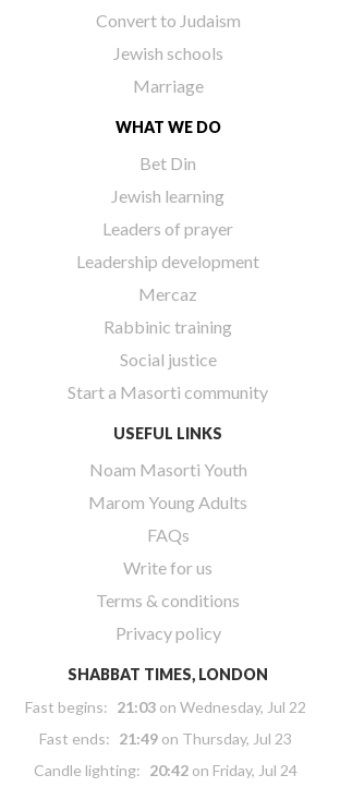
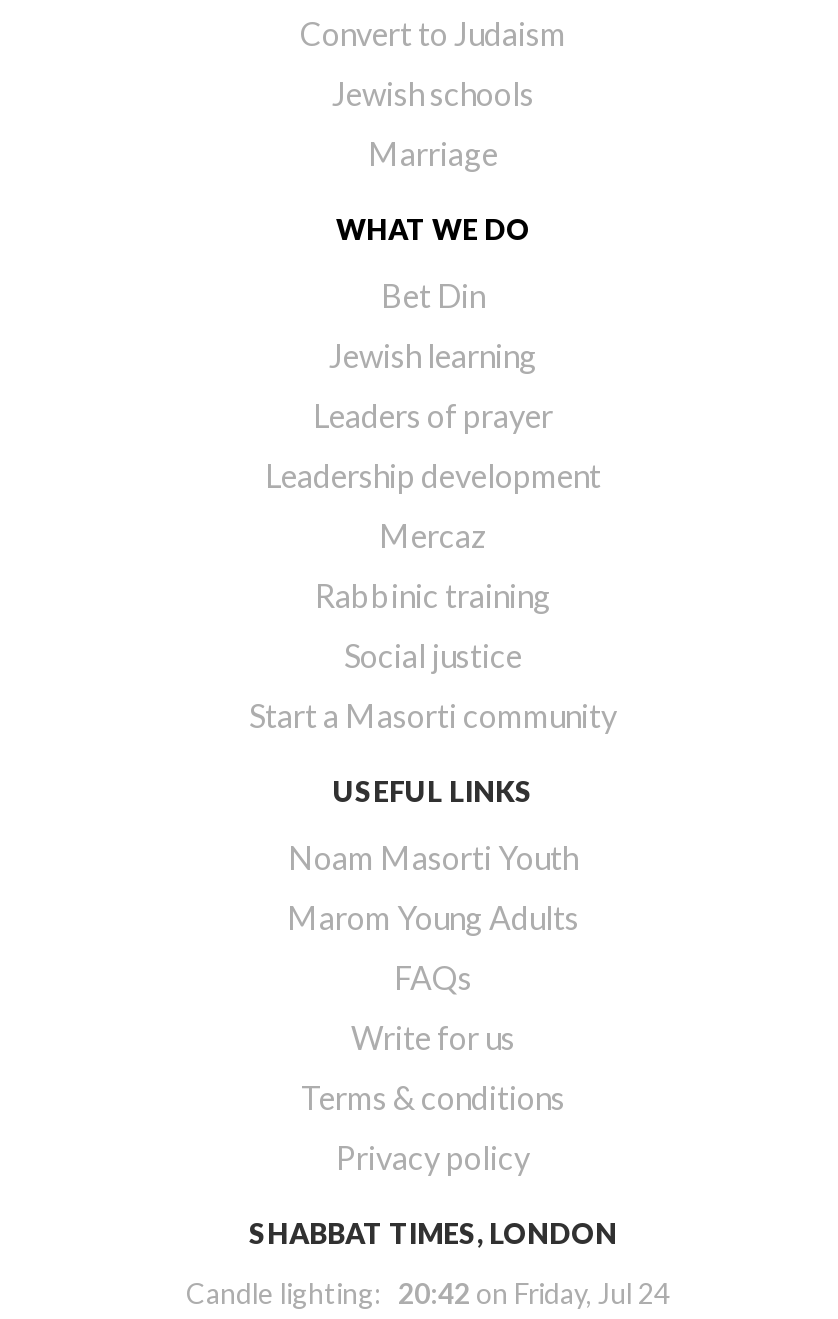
- Fast begins: 21:03 on Wednesday, Jul 22
- Fast ends: 21:49 on Thursday, Jul 23
